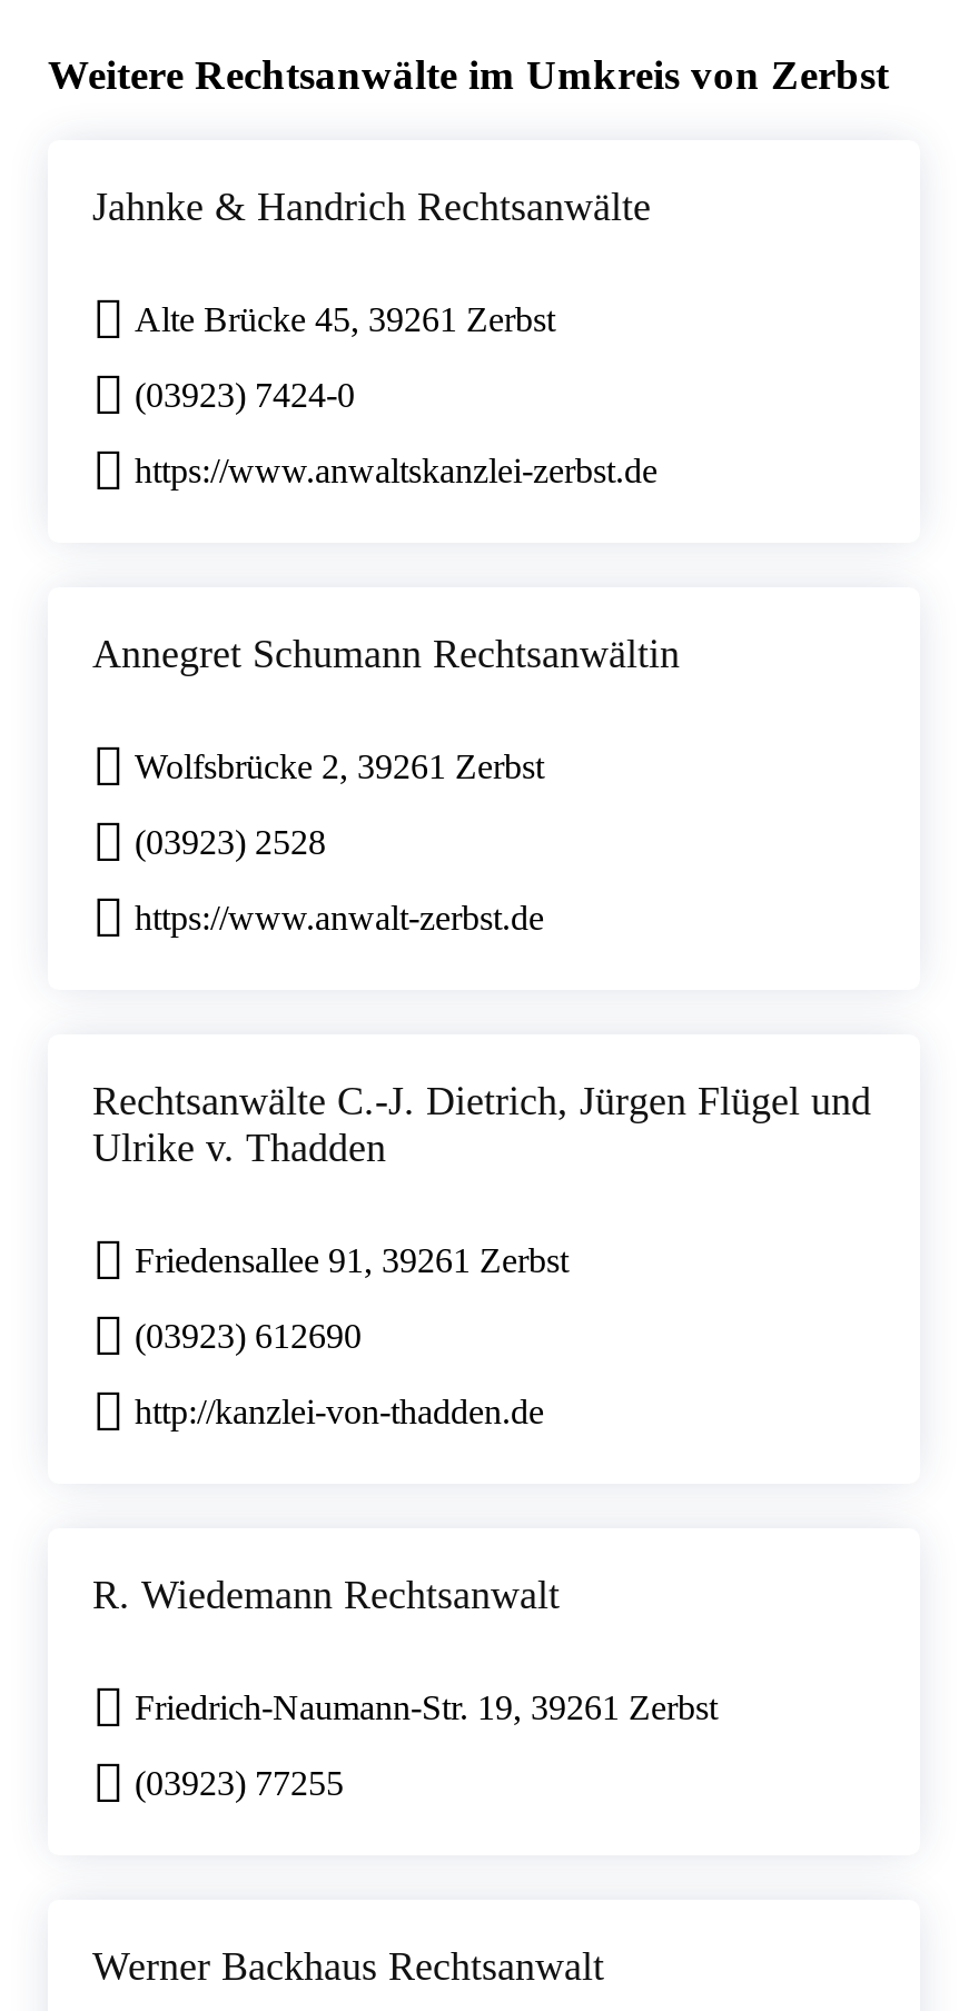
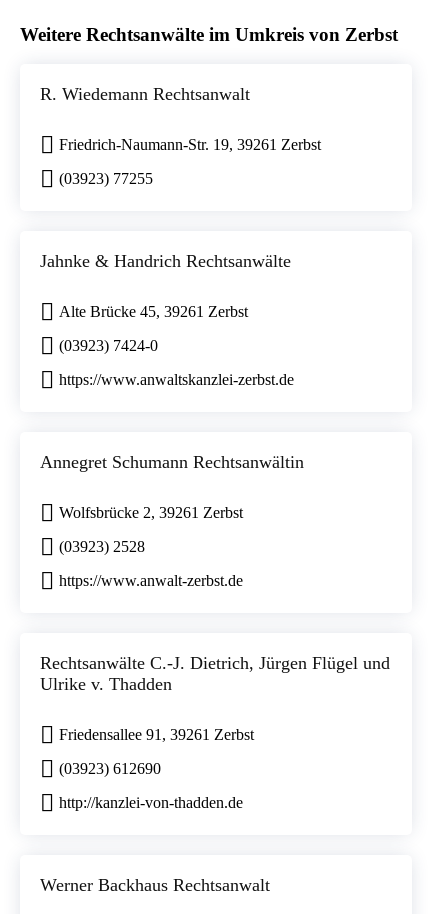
moved down: Jahnke & Handrich Rechtsanwälte | Alte Brücke 45, 39261 Zerbst | (03923) 7424-0 | ... | (03923) 612690 | http://kanzlei-von-thadden.de

moved up: R. Wiedemann Rechtsanwalt | Friedrich-Naumann-Str. 19, 39261 Zerbst | (03923) 77255
